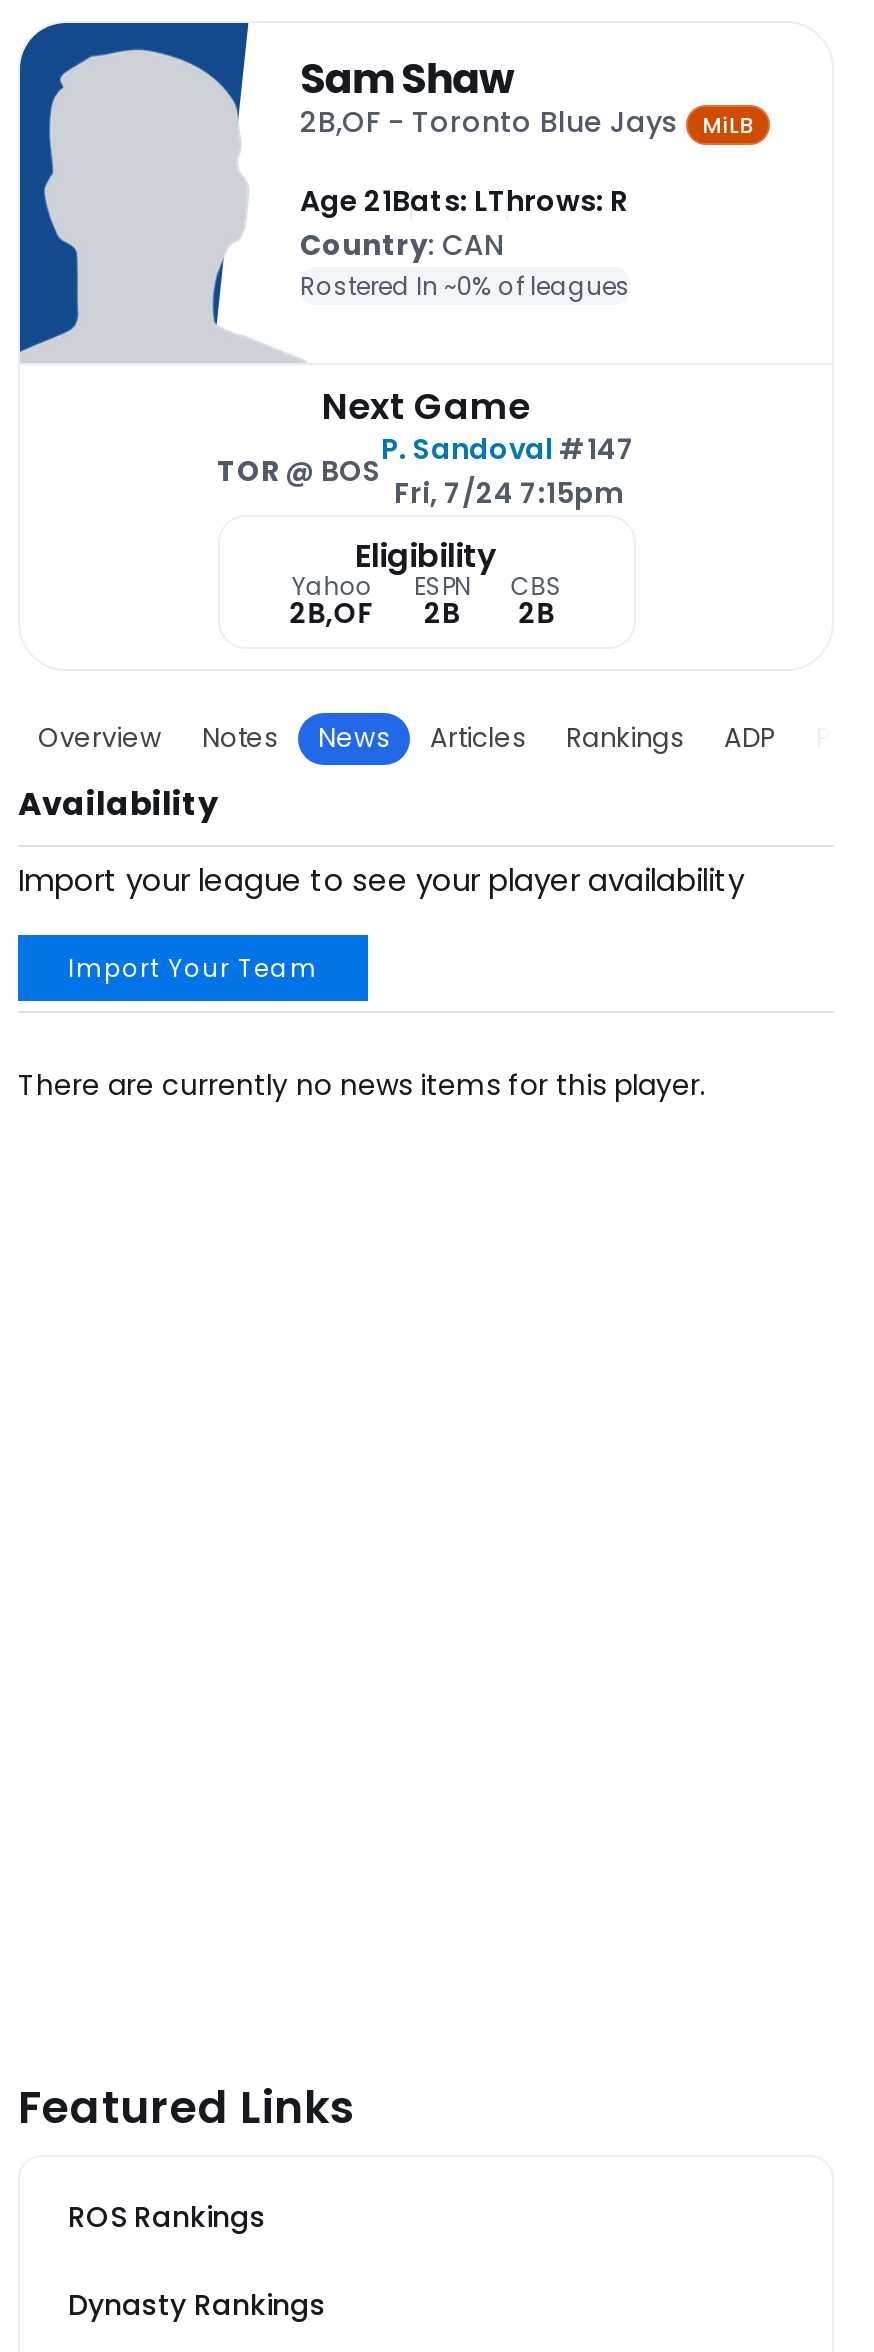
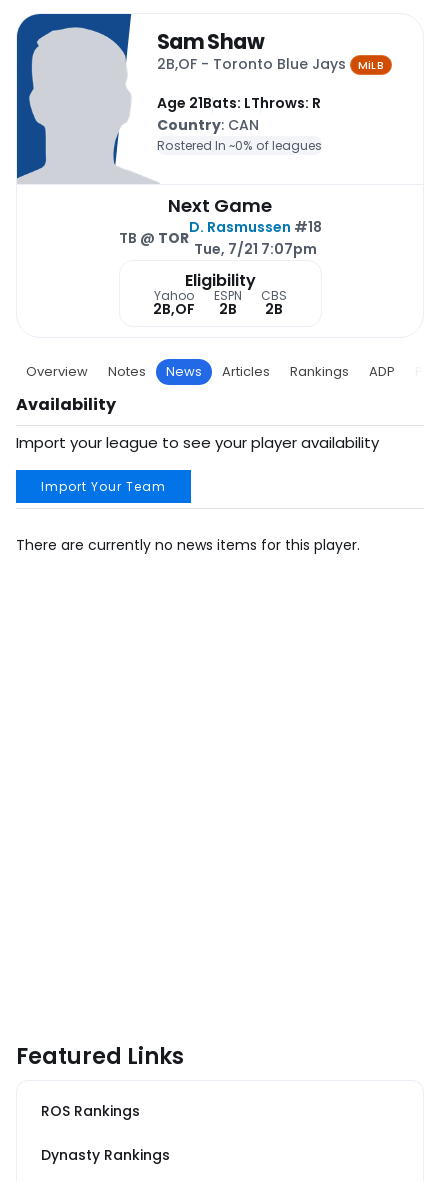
- P. Sandoval #147
- Fri, 7/24 7:15pm
+ D. Rasmussen #18
+ Tue, 7/21 7:07pm

- TOR @ BOS
+ TB @ TOR
